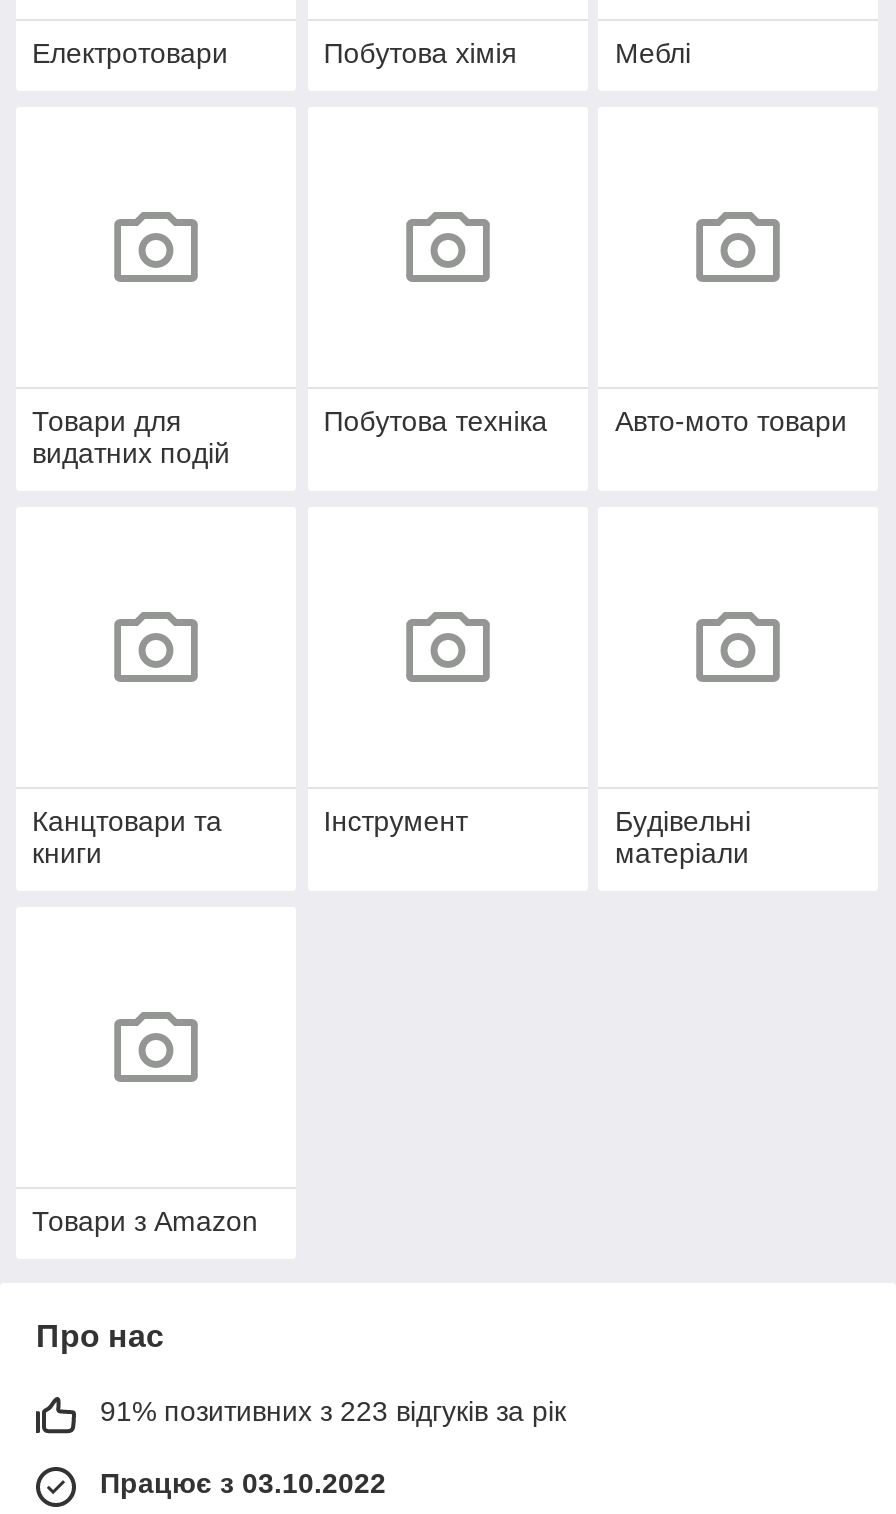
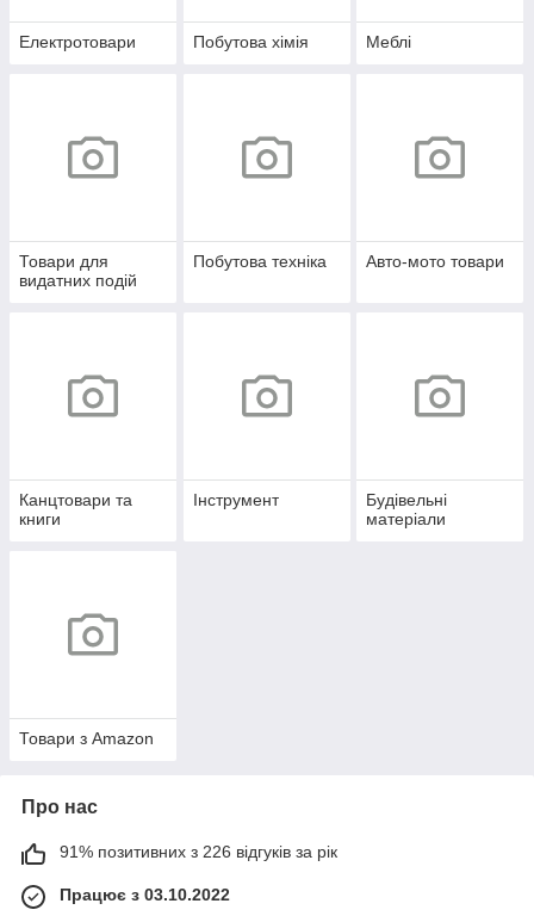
- 91% позитивних з 223 відгуків за рік
+ 91% позитивних з 226 відгуків за рік
